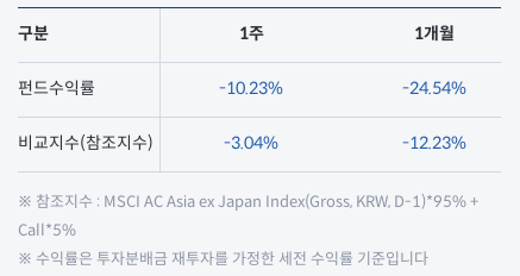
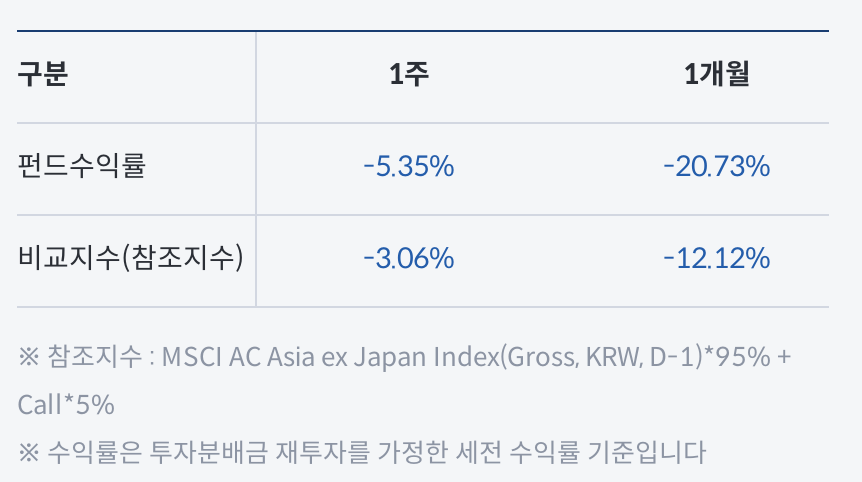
- -10.23%
+ -5.35%

- -24.54%
+ -20.73%

- -3.04%
+ -3.06%

- -12.23%
+ -12.12%
